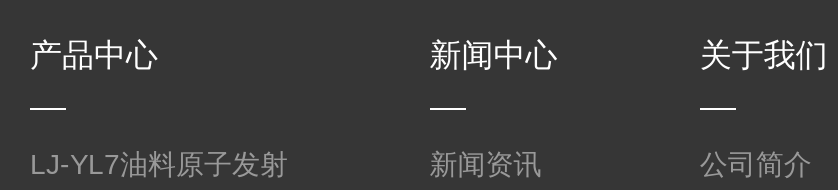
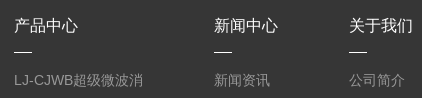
- LJ-YL7油料原子发射
+ LJ-CJWB超级微波消
